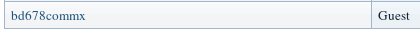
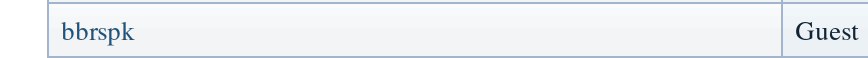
- bd678commx
+ bbrspk
